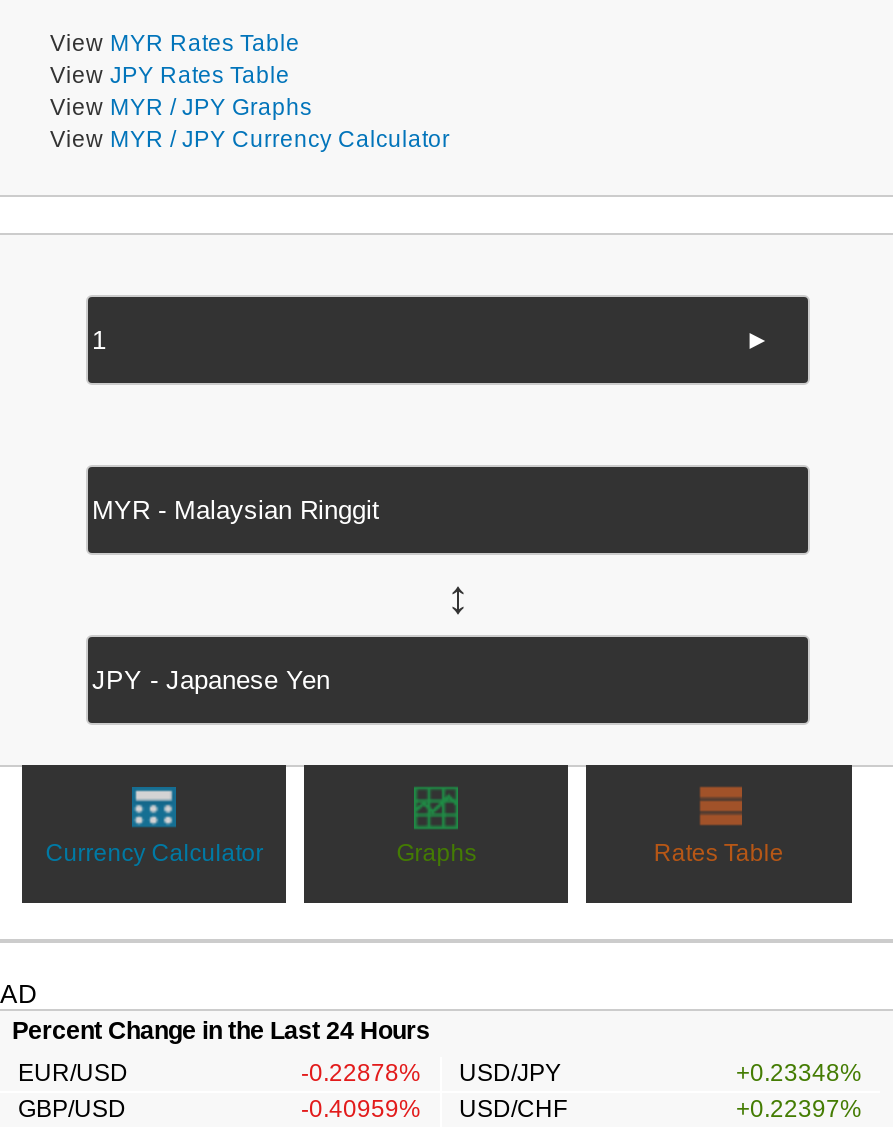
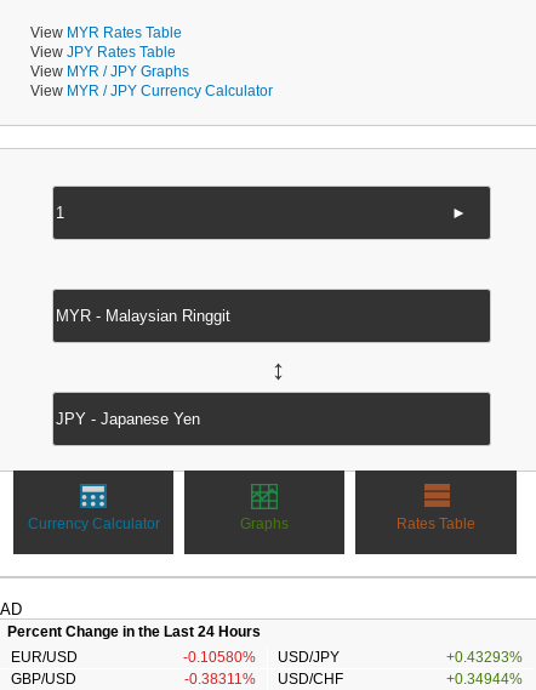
- -0.22878% USD/JPY
+ -0.10580% USD/JPY

- +0.23348%
+ +0.43293%

- -0.40959% USD/CHF
+ -0.38311% USD/CHF

- +0.22397%
+ +0.34944%
